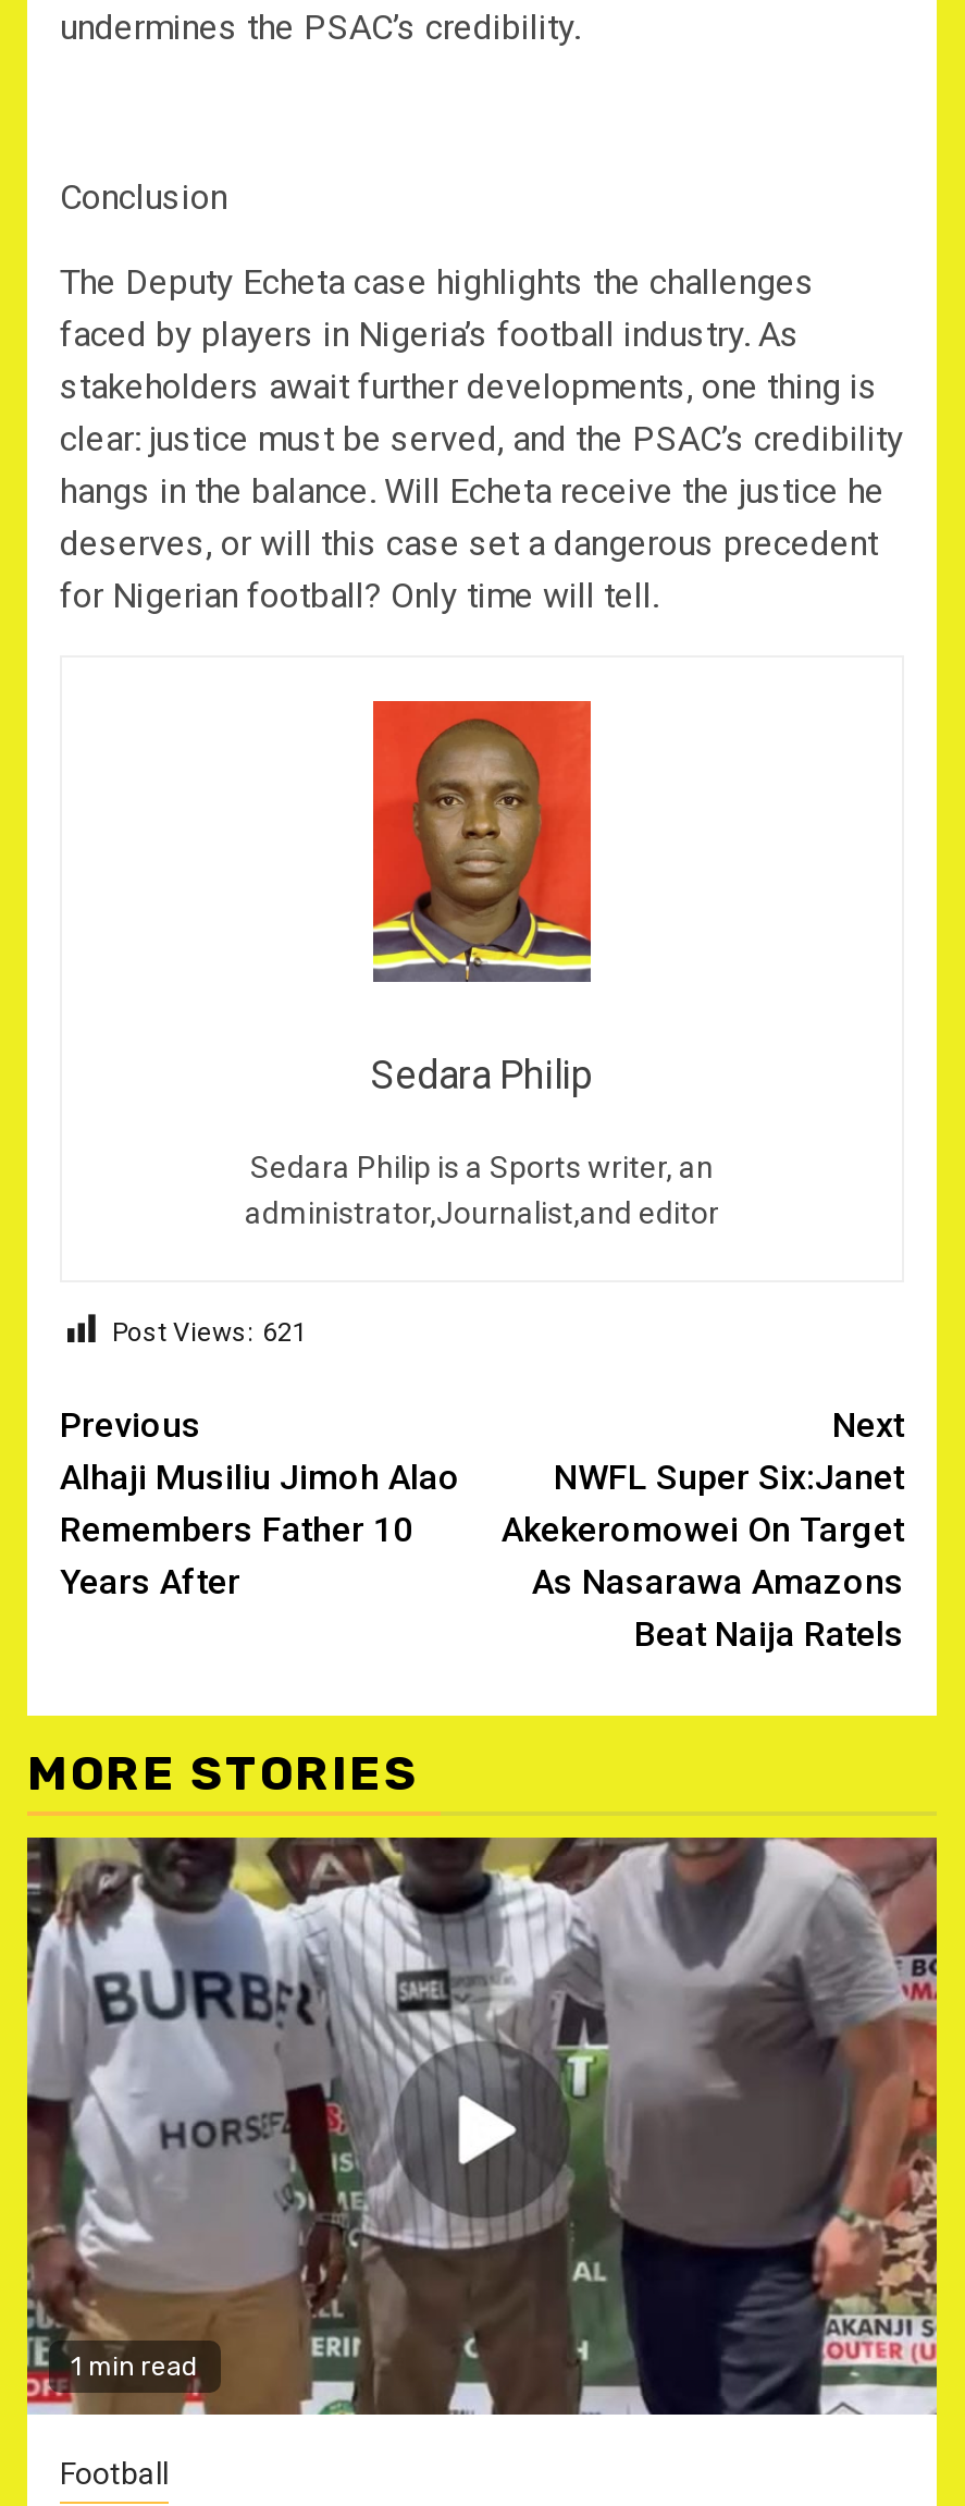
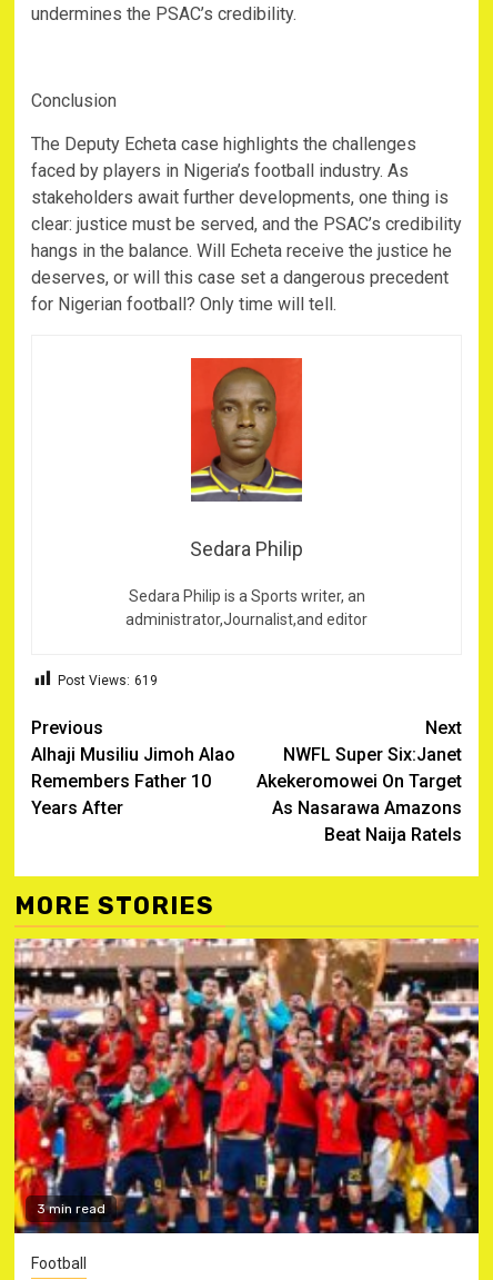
- Post Views: 621
+ Post Views: 619

- [image]
- 1 min read
+ [image]
+ 3 min read
